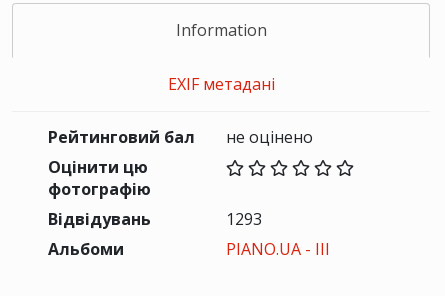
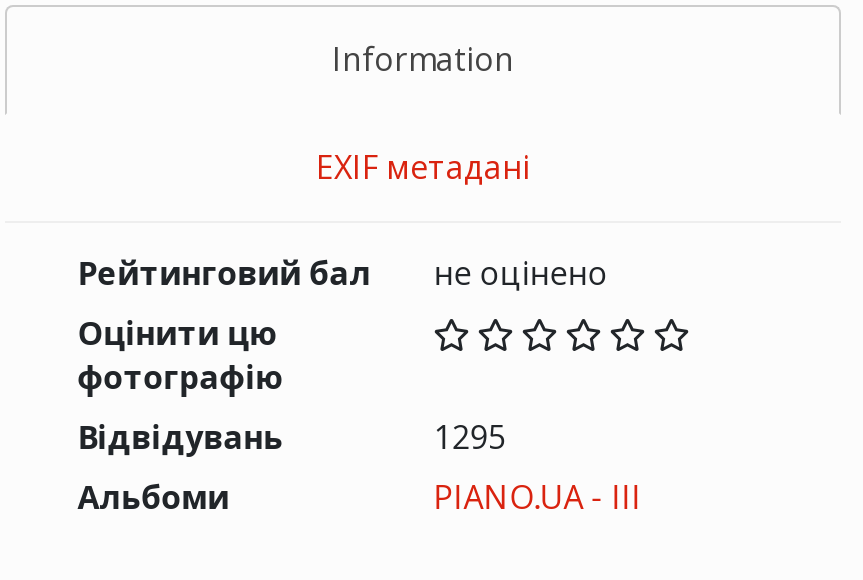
- 1293
+ 1295
